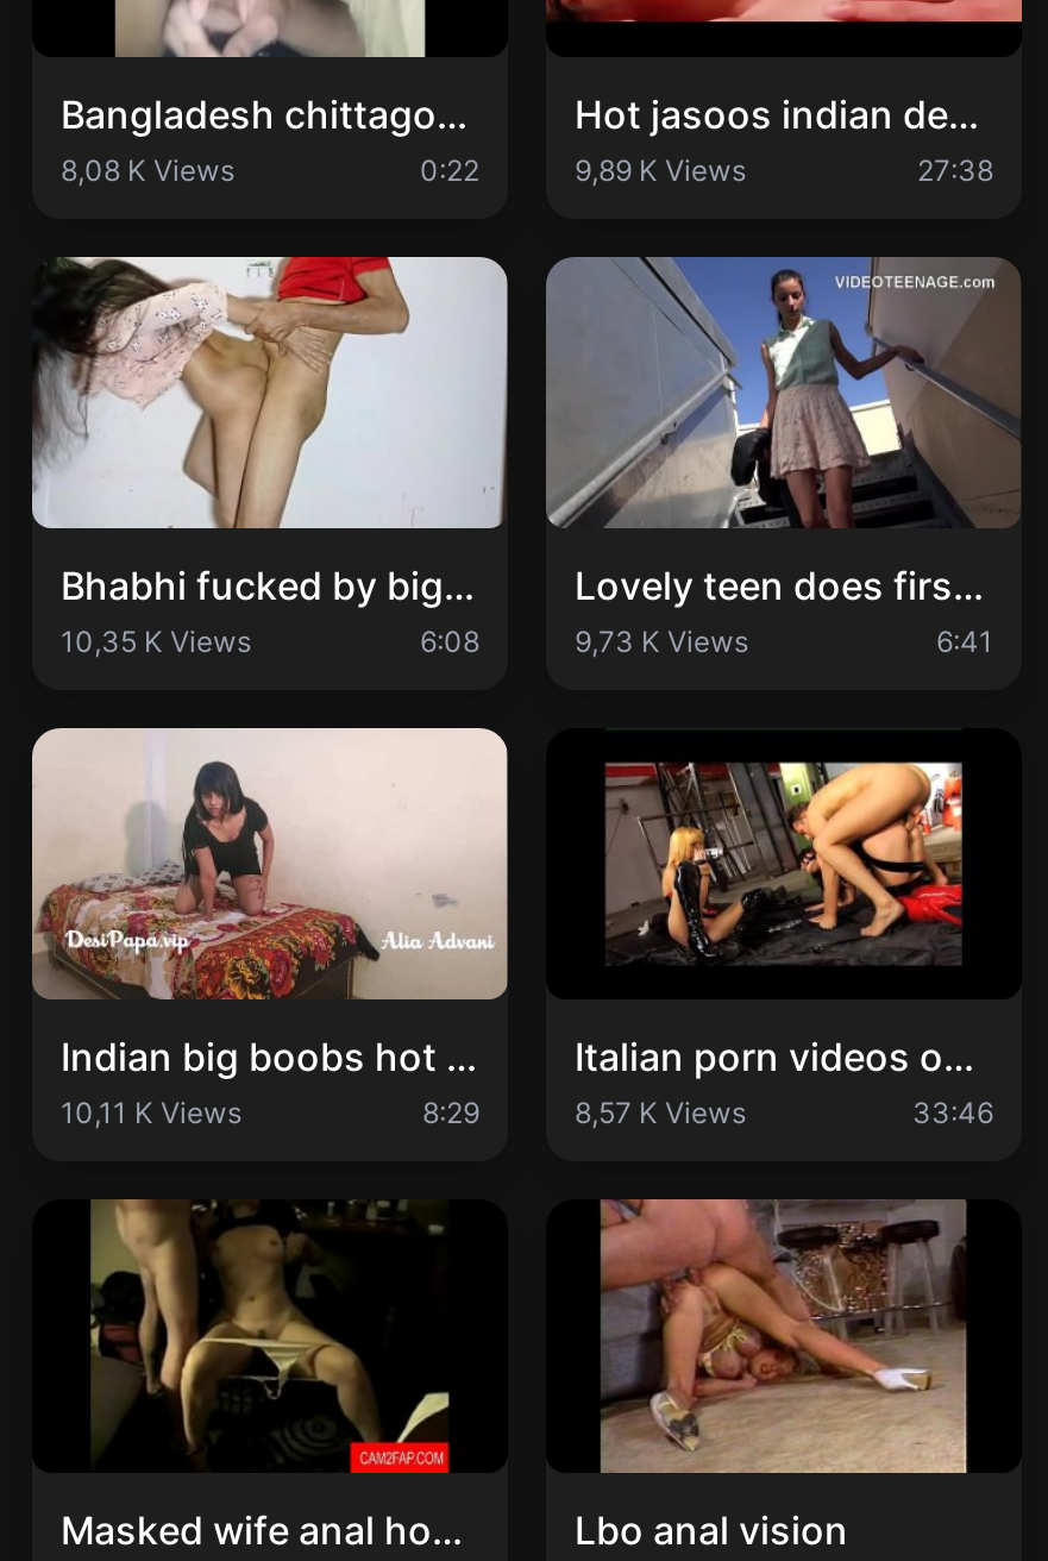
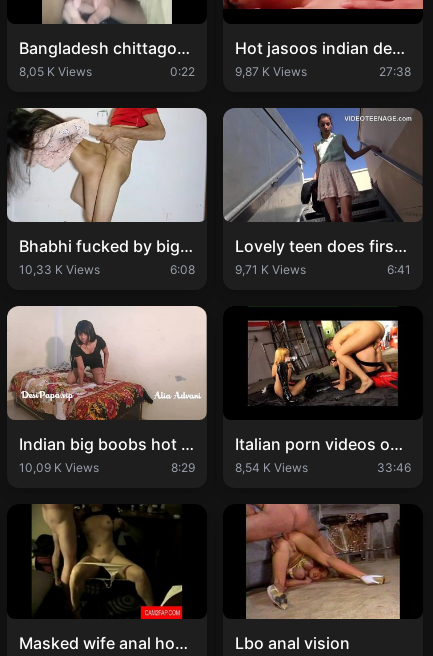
- 8,08 K Views
+ 8,05 K Views

- 9,89 K Views
+ 9,87 K Views

- 10,35 K Views
+ 10,33 K Views

- 9,73 K Views
+ 9,71 K Views

- 10,11 K Views
+ 10,09 K Views

- 8,57 K Views
+ 8,54 K Views
